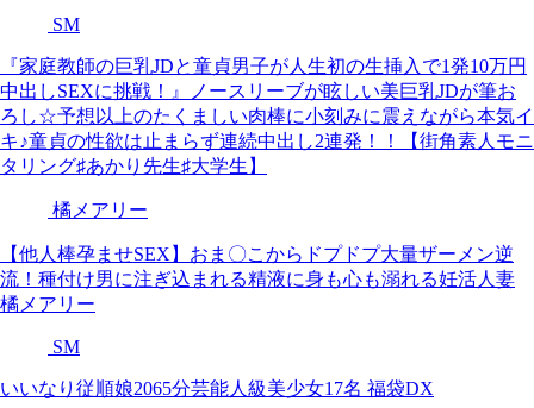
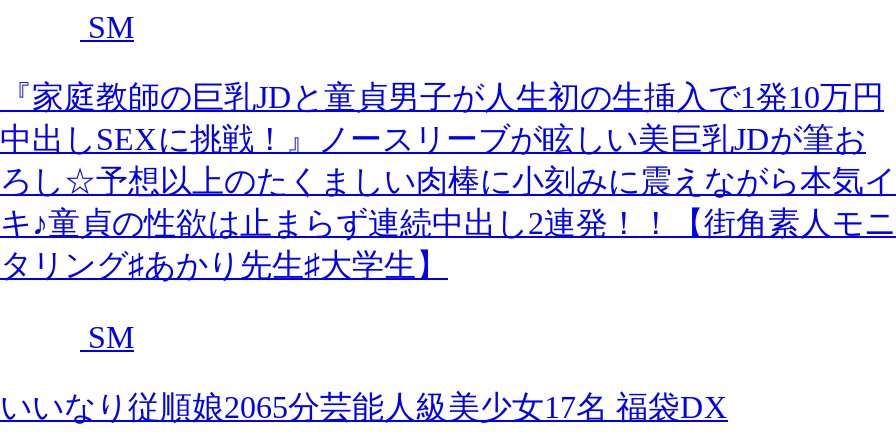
- 橘メアリー
- 【他人棒孕ませSEX】おま〇こからドプドプ大量ザーメン逆
- 流！種付け男に注ぎ込まれる精液に身も心も溺れる妊活人妻
- 橘メアリー
